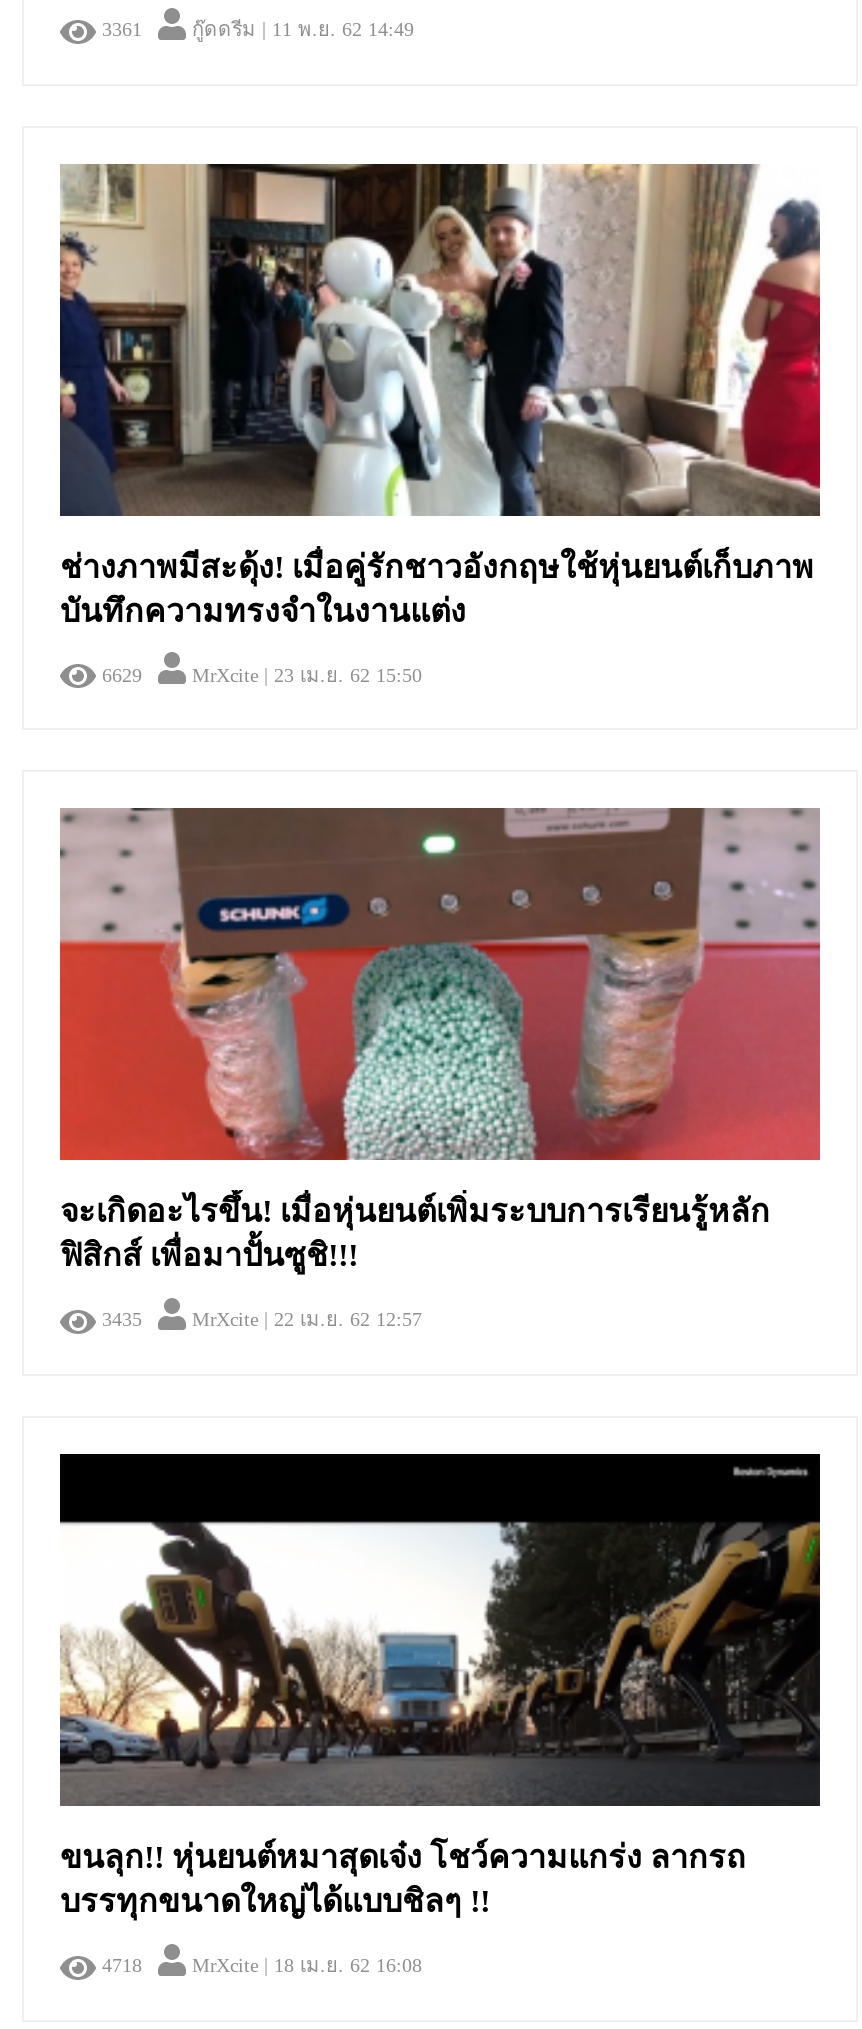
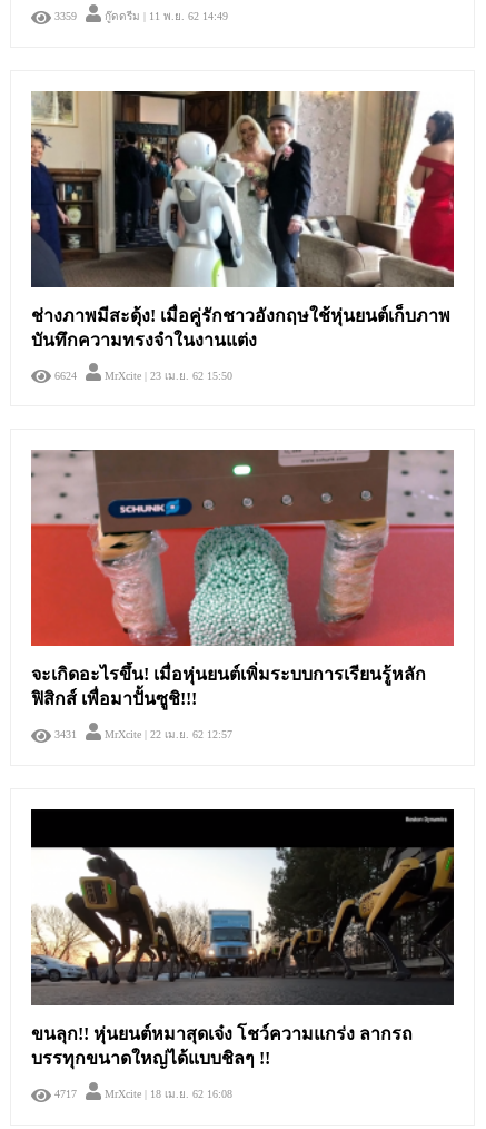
- 3361
+ 3359

- 6629
+ 6624

- 3435
+ 3431

- 4718
+ 4717
